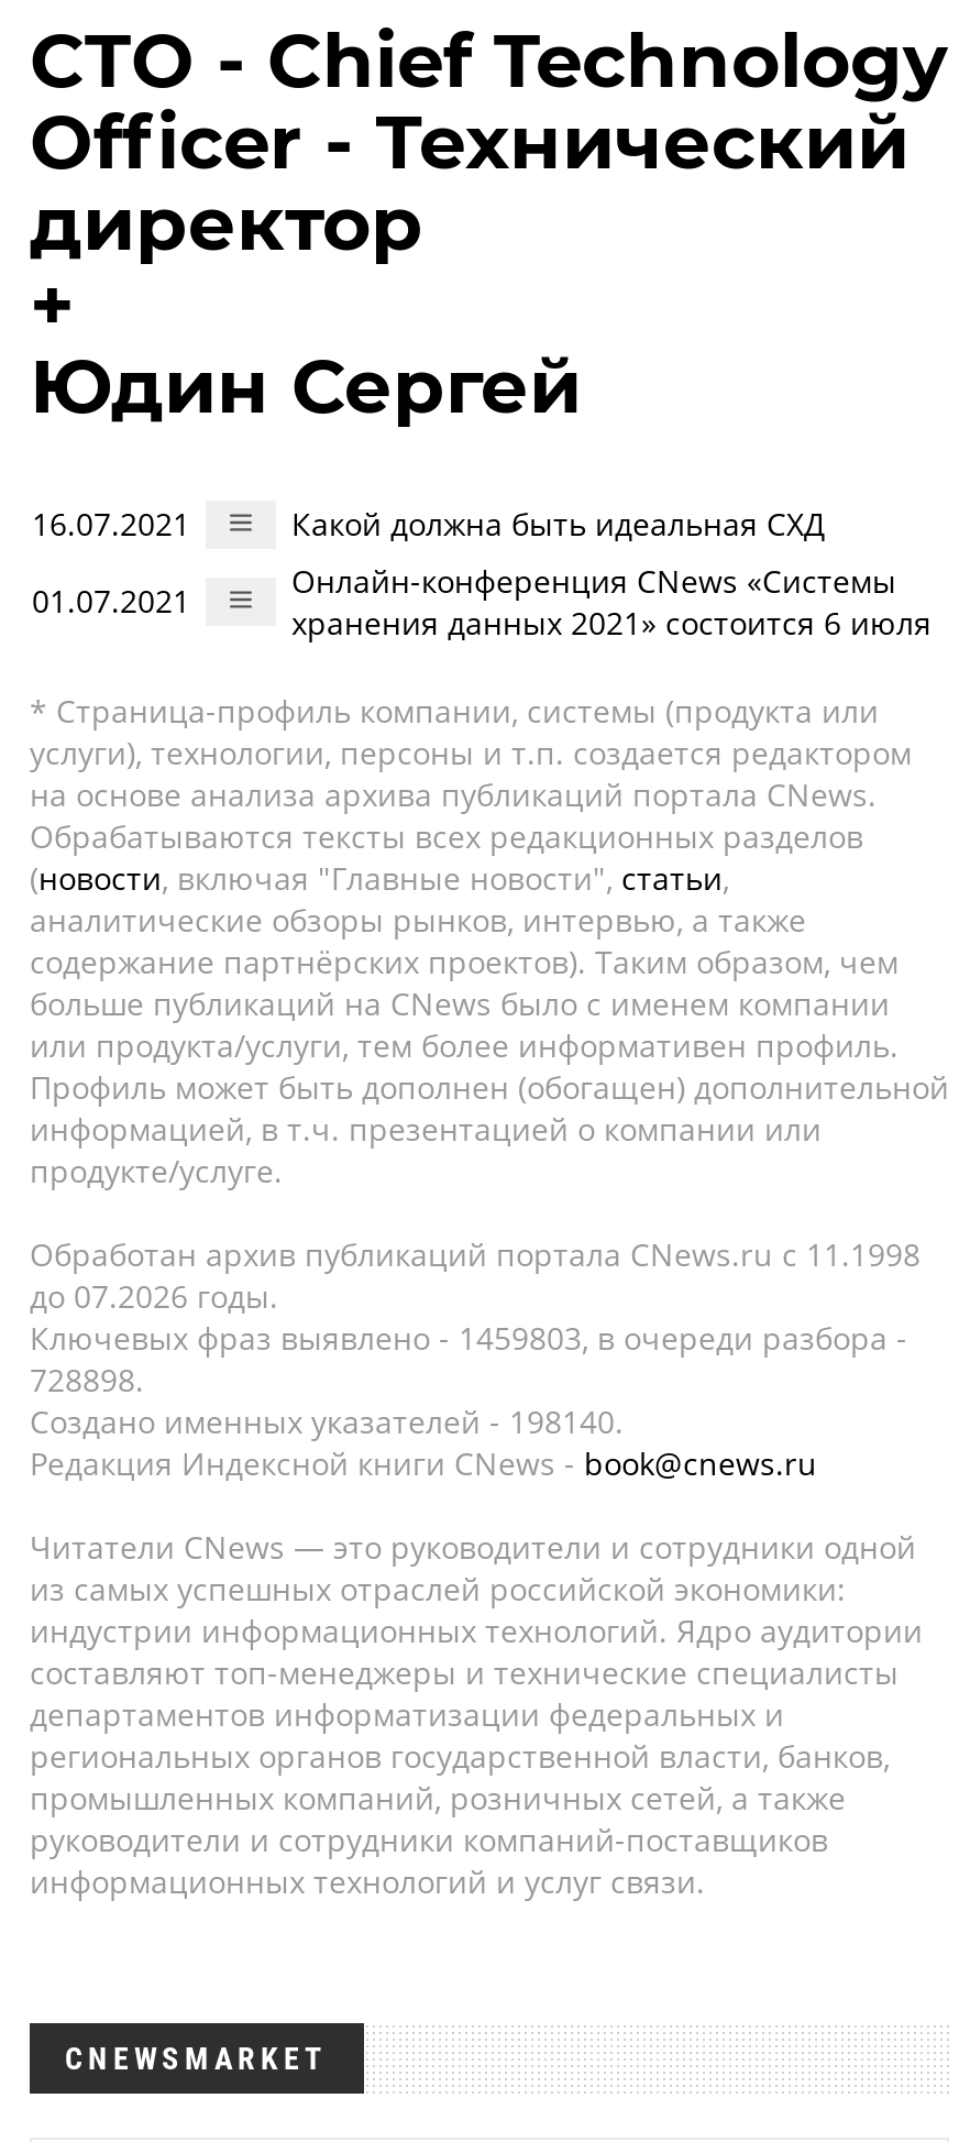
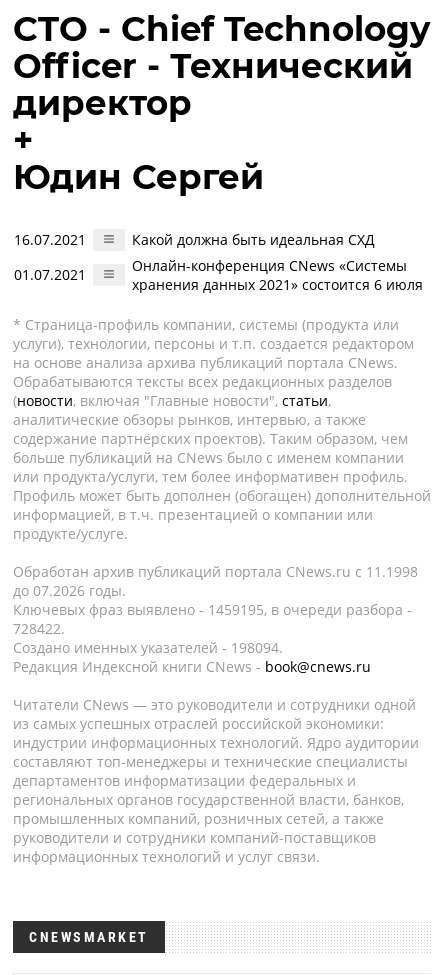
- Ключевых фраз выявлено - 1459803, в очереди разбора -
+ Ключевых фраз выявлено - 1459195, в очереди разбора -

- 728898.
+ 728422.

- Создано именных указателей - 198140.
+ Создано именных указателей - 198094.
